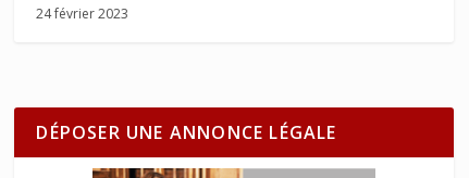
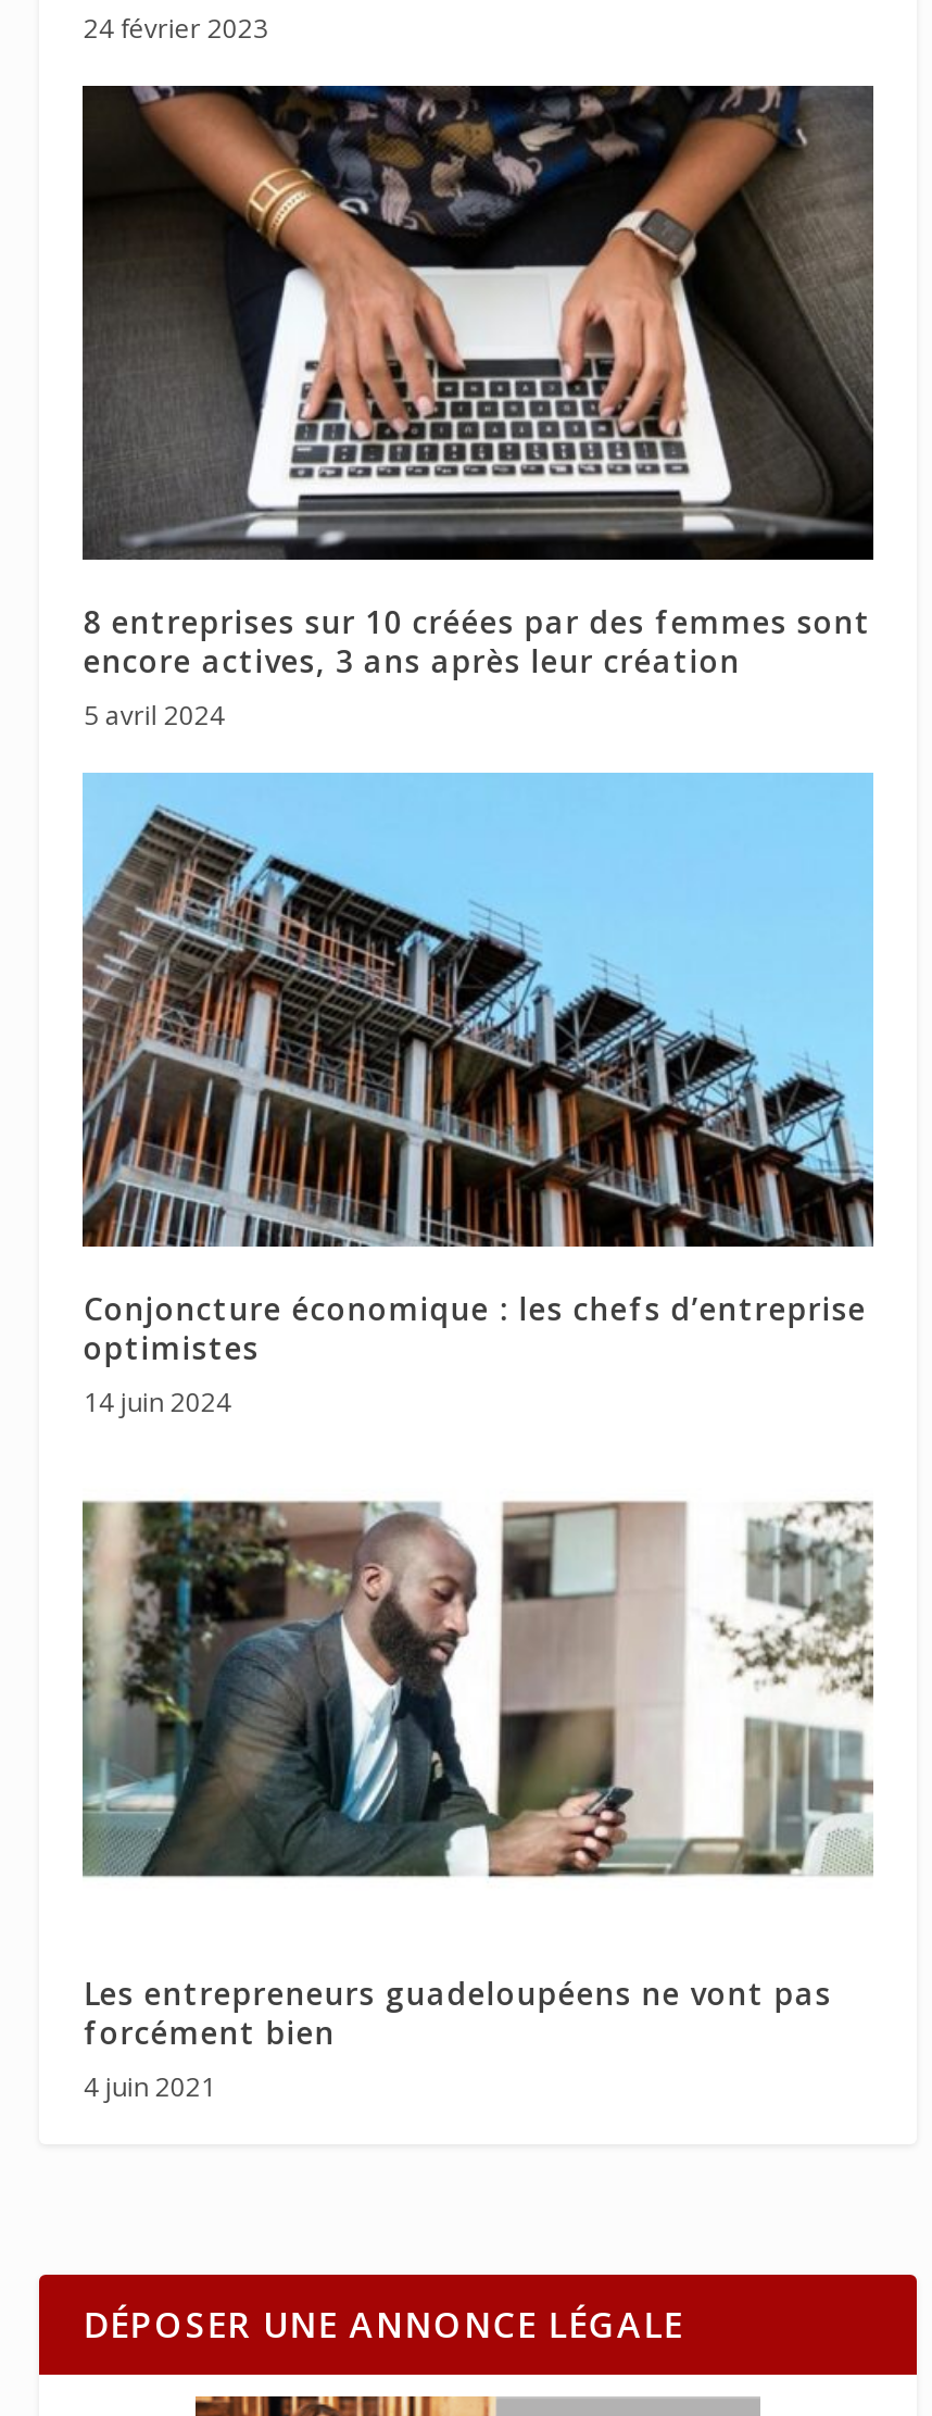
+ [image]
+ 8 entreprises sur 10 créées par des femmes sont
+ encore actives, 3 ans après leur création
+ 5 avril 2024

+ [image]
+ Conjoncture économique : les chefs d’entreprise
+ optimistes
+ 14 juin 2024

+ [image]

+ Les entrepreneurs guadeloupéens ne vont pas
+ forcément bien
+ 4 juin 2021
